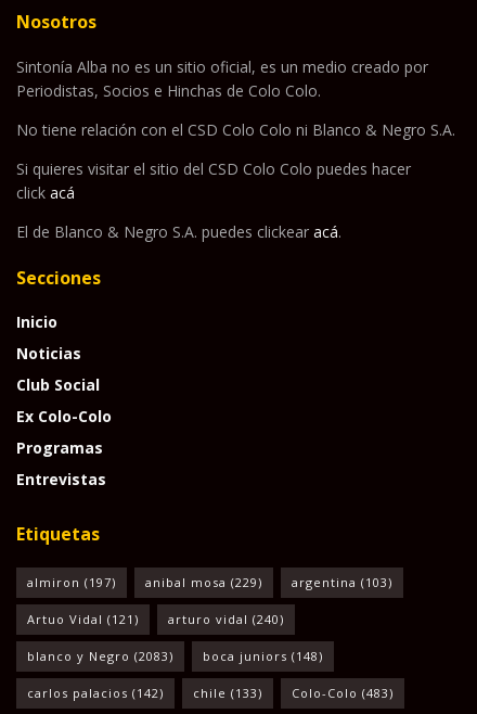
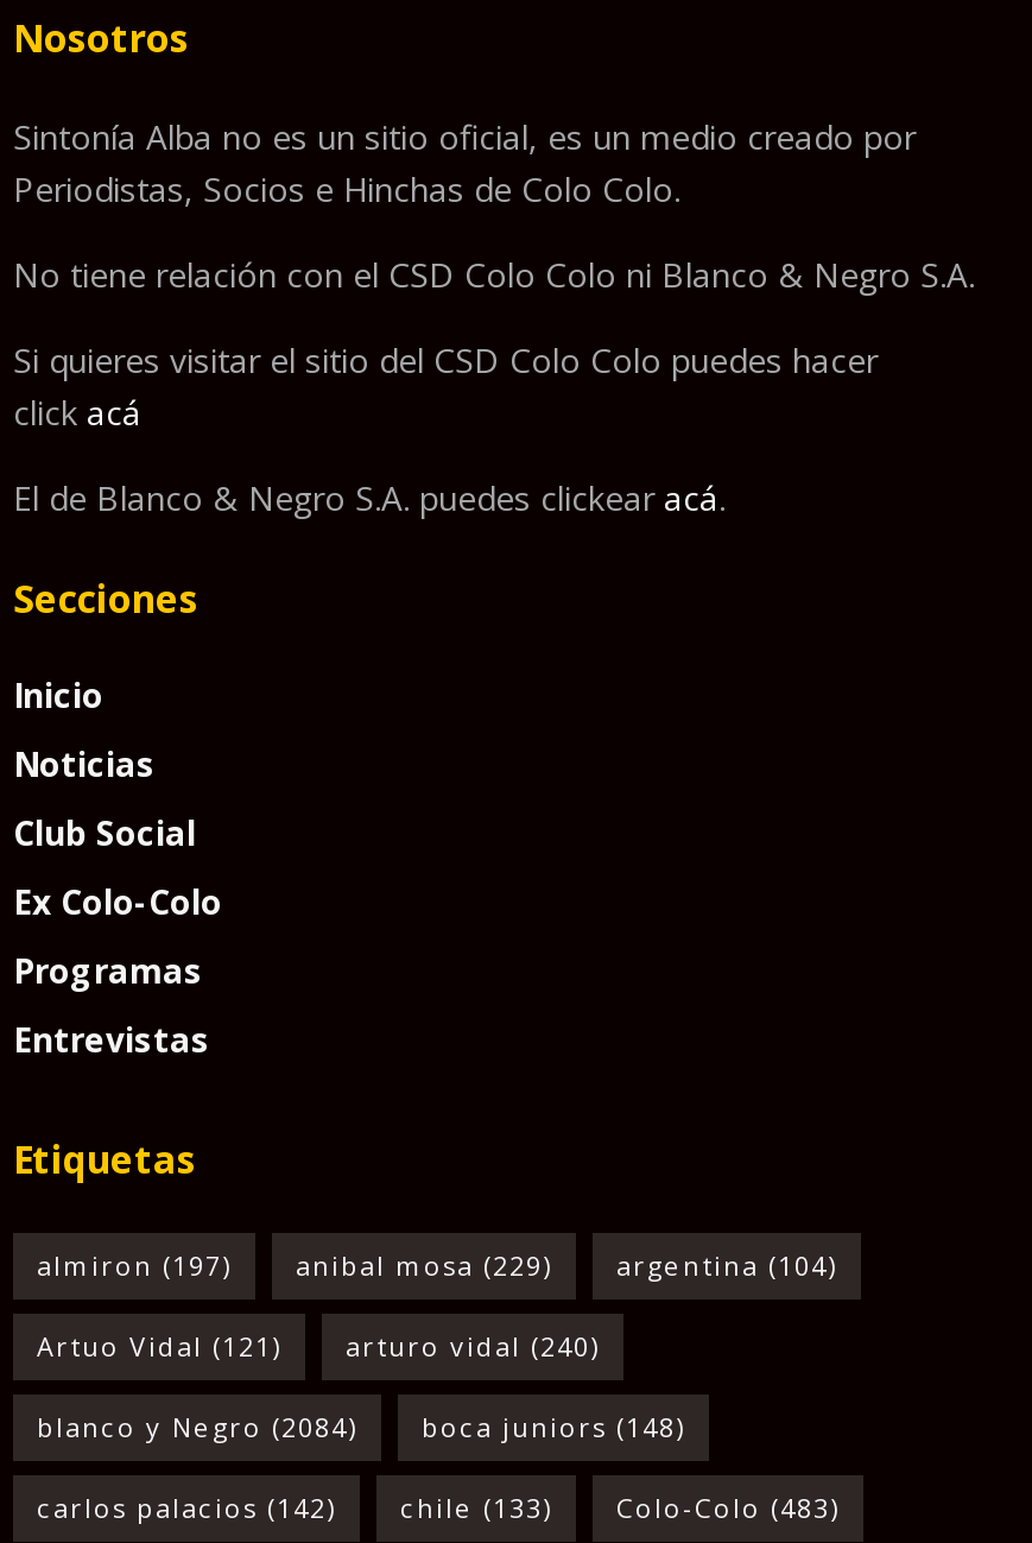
- almiron (197) anibal mosa (229) argentina (103)
+ almiron (197) anibal mosa (229) argentina (104)

- blanco y Negro (2083)
+ blanco y Negro (2084)
